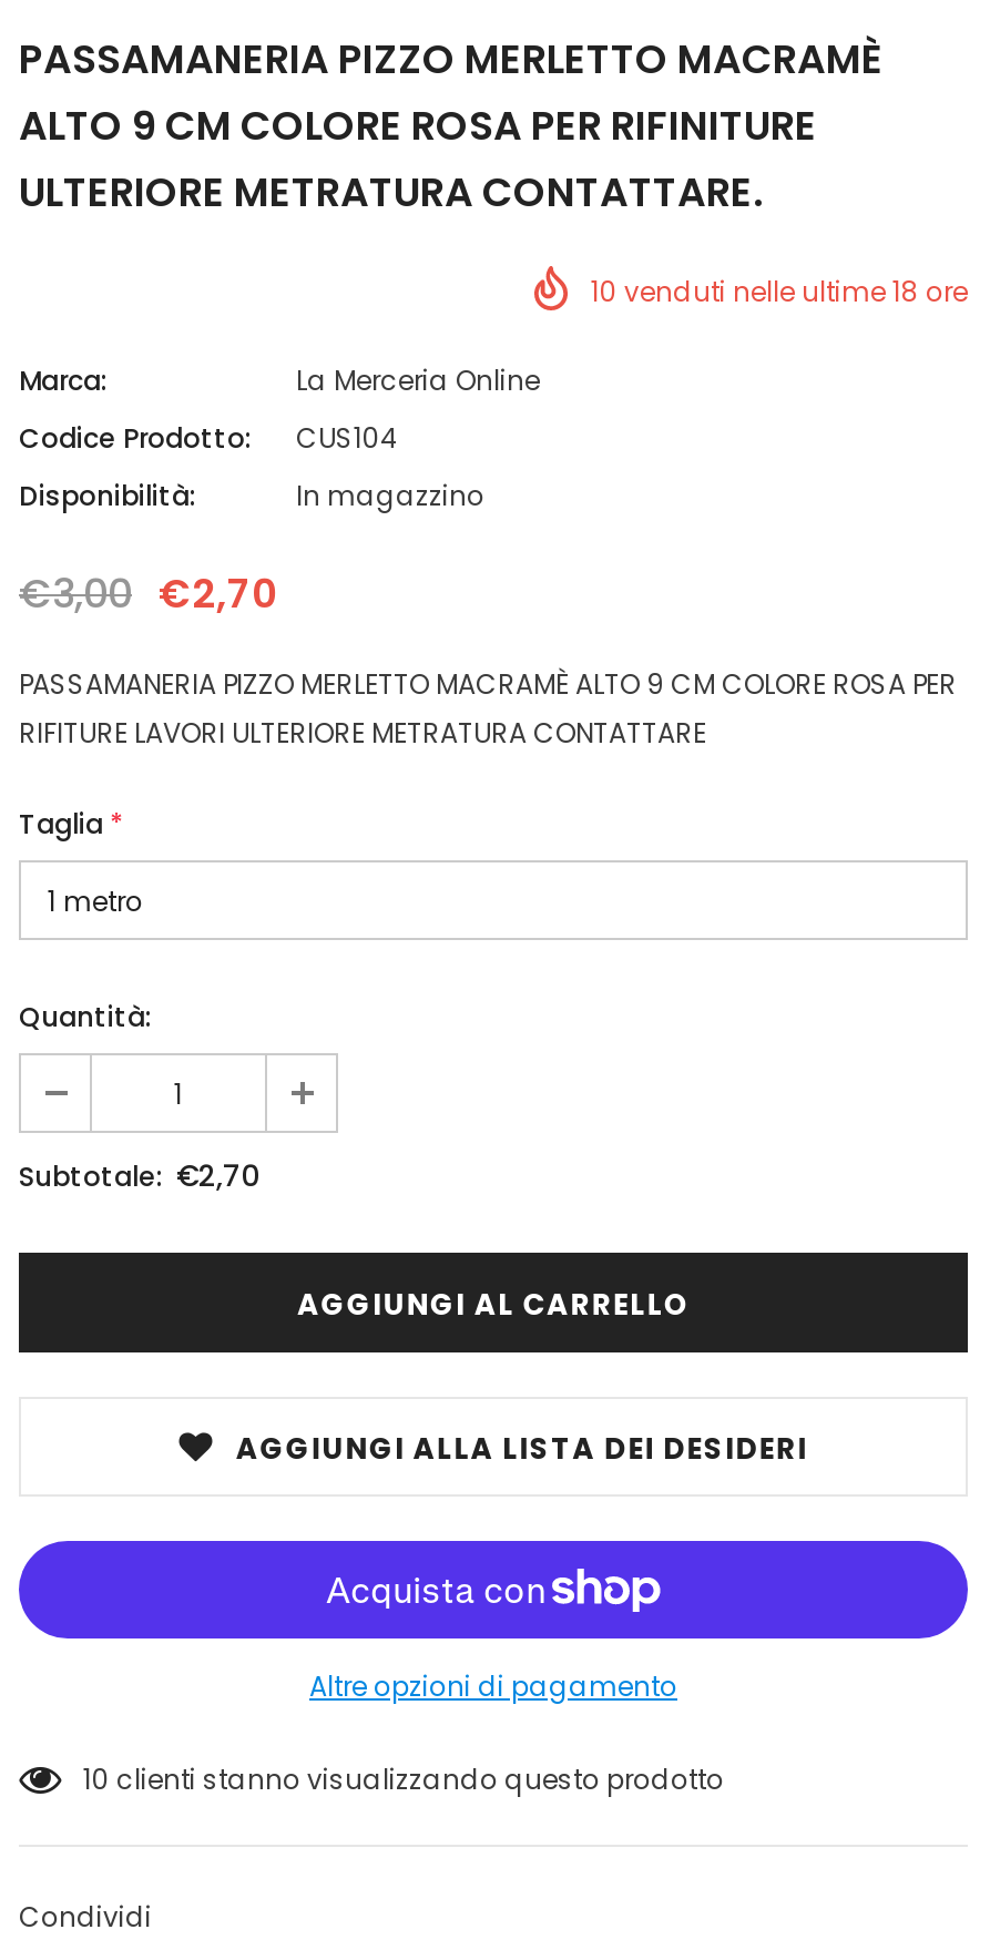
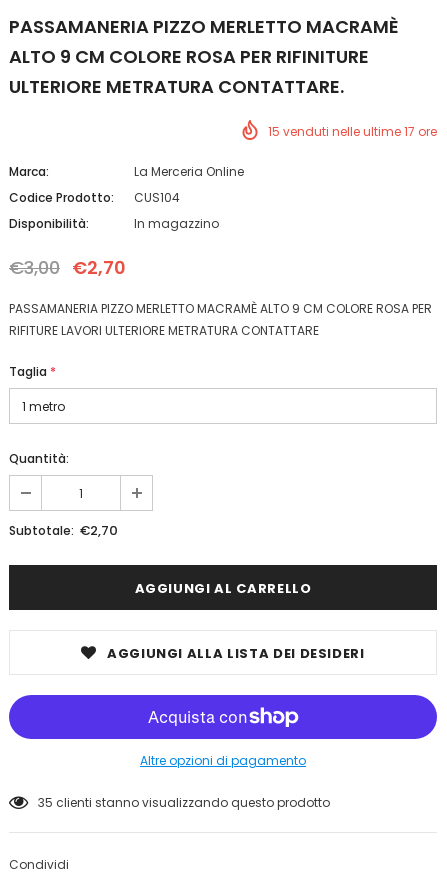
- 10 venduti nelle ultime 18 ore
+ 15 venduti nelle ultime 17 ore

- 10 clienti stanno visualizzando questo prodotto
+ 35 clienti stanno visualizzando questo prodotto
